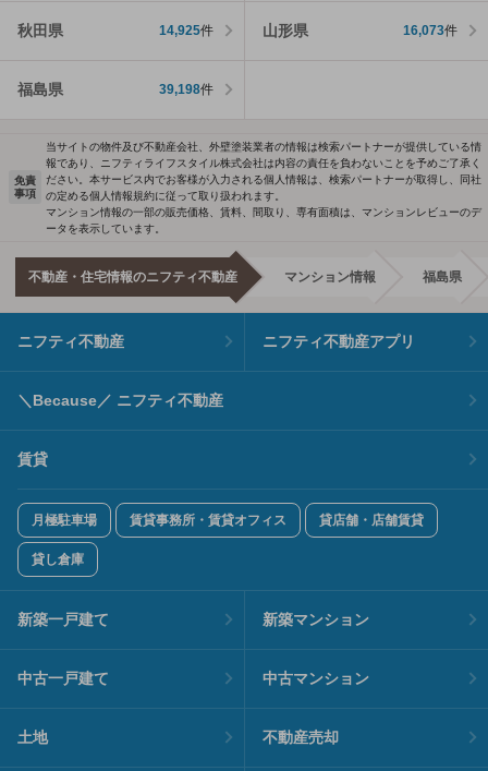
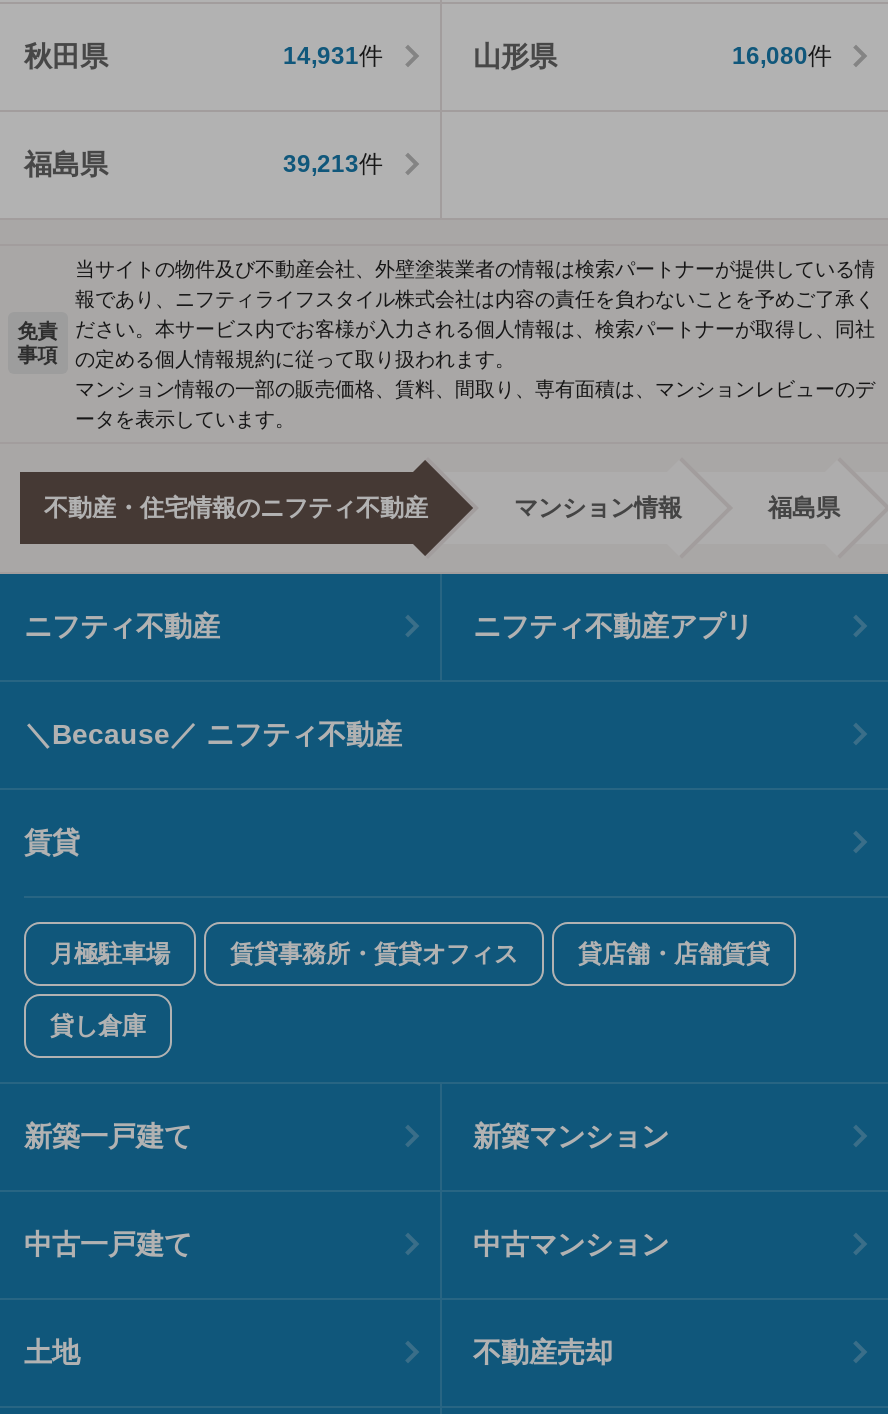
- 14,925件
+ 14,931件

- 16,073件
+ 16,080件

- 39,198件
+ 39,213件
